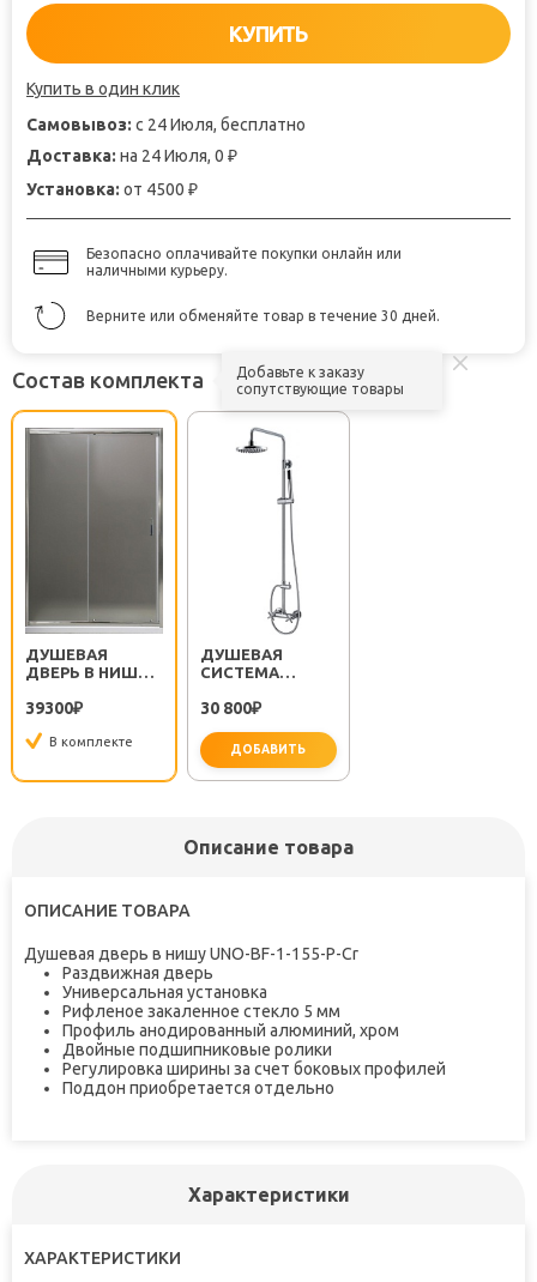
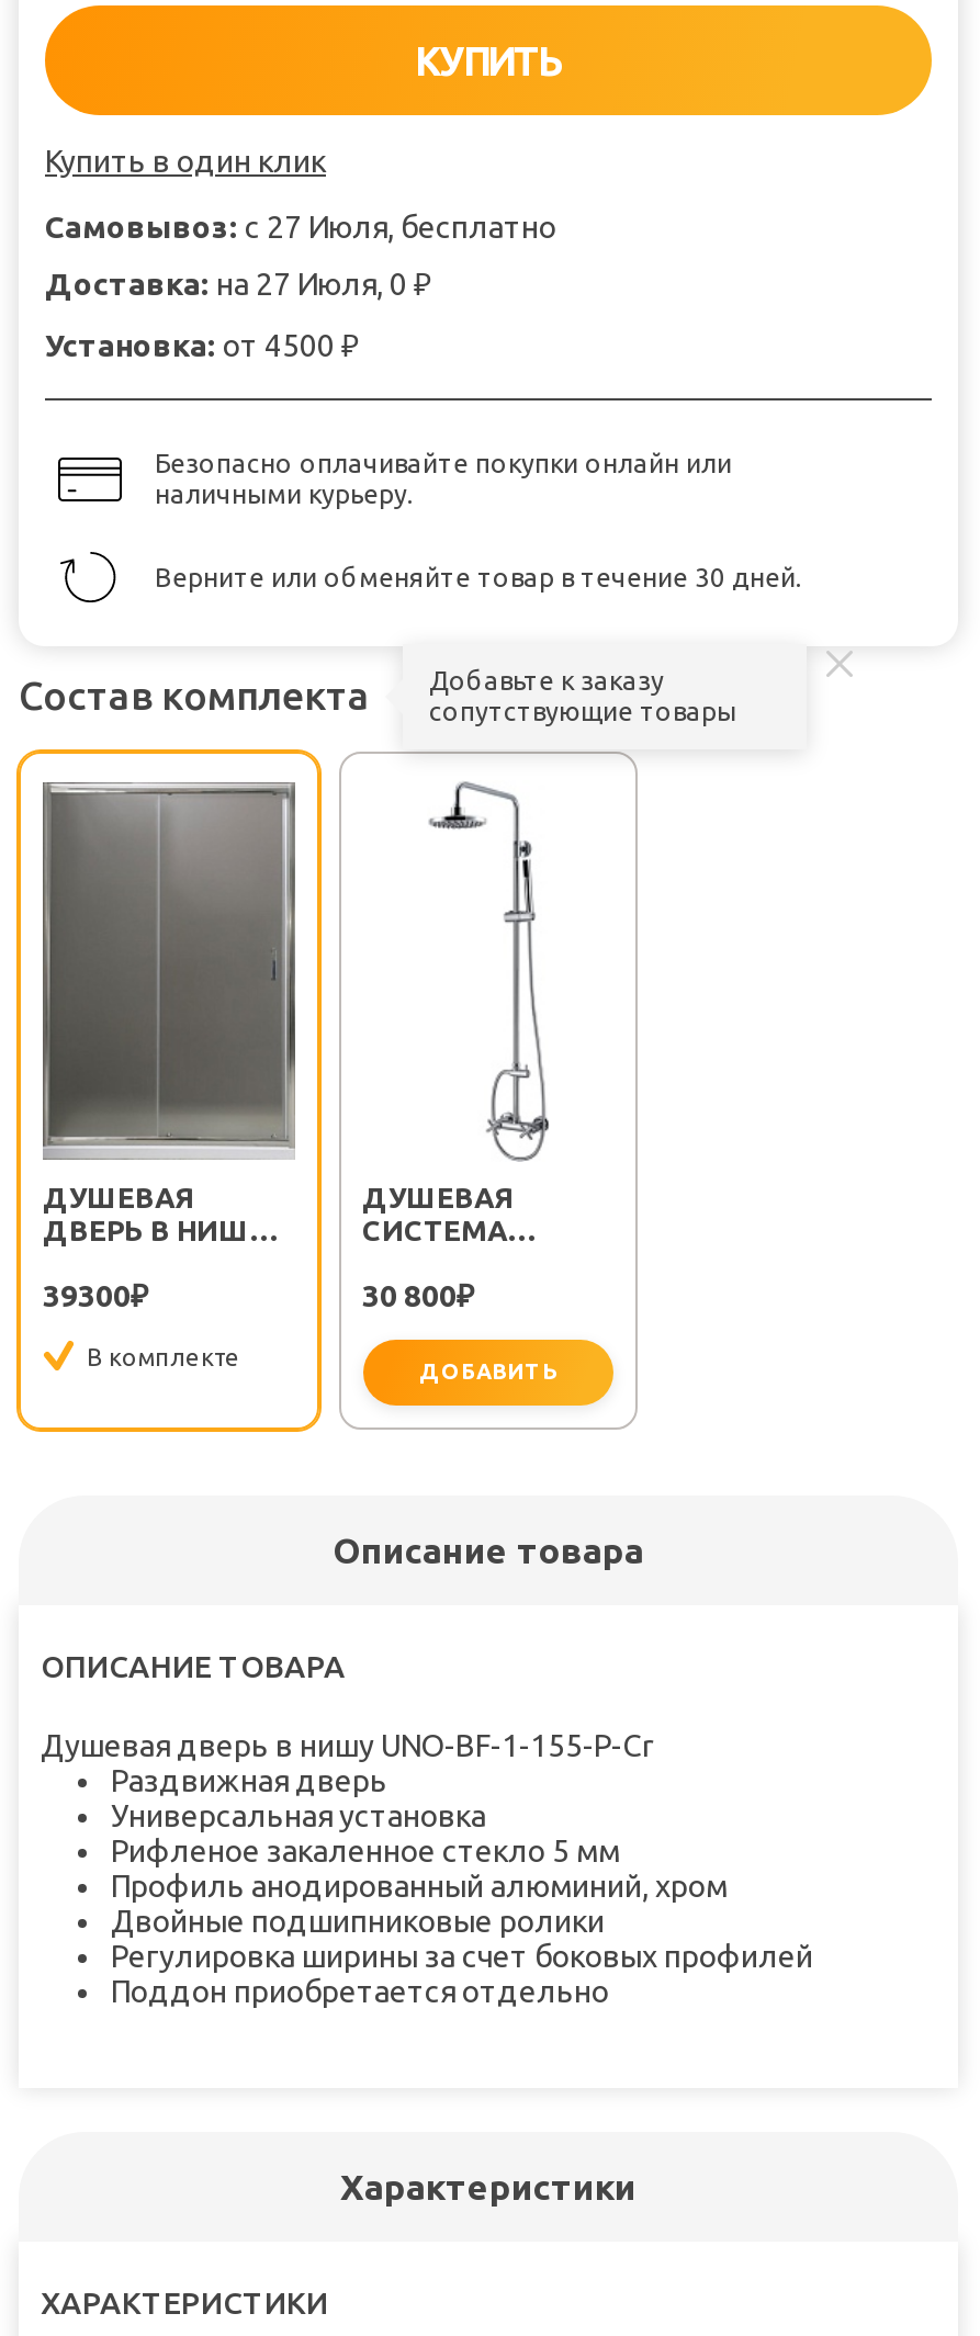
- Самовывоз: с 24 Июля, бесплатно
+ Самовывоз: с 27 Июля, бесплатно

- Доставка: на 24 Июля, 0 ₽
+ Доставка: на 27 Июля, 0 ₽
